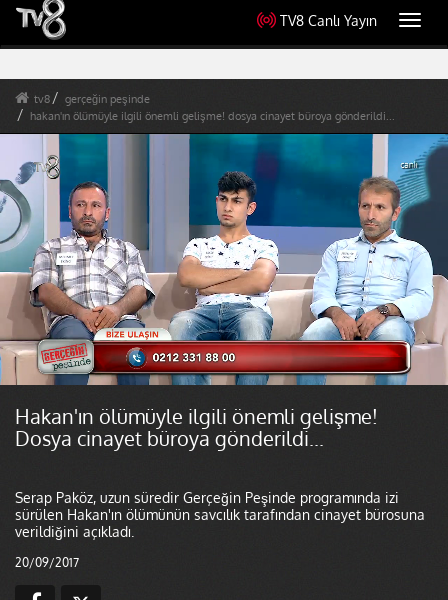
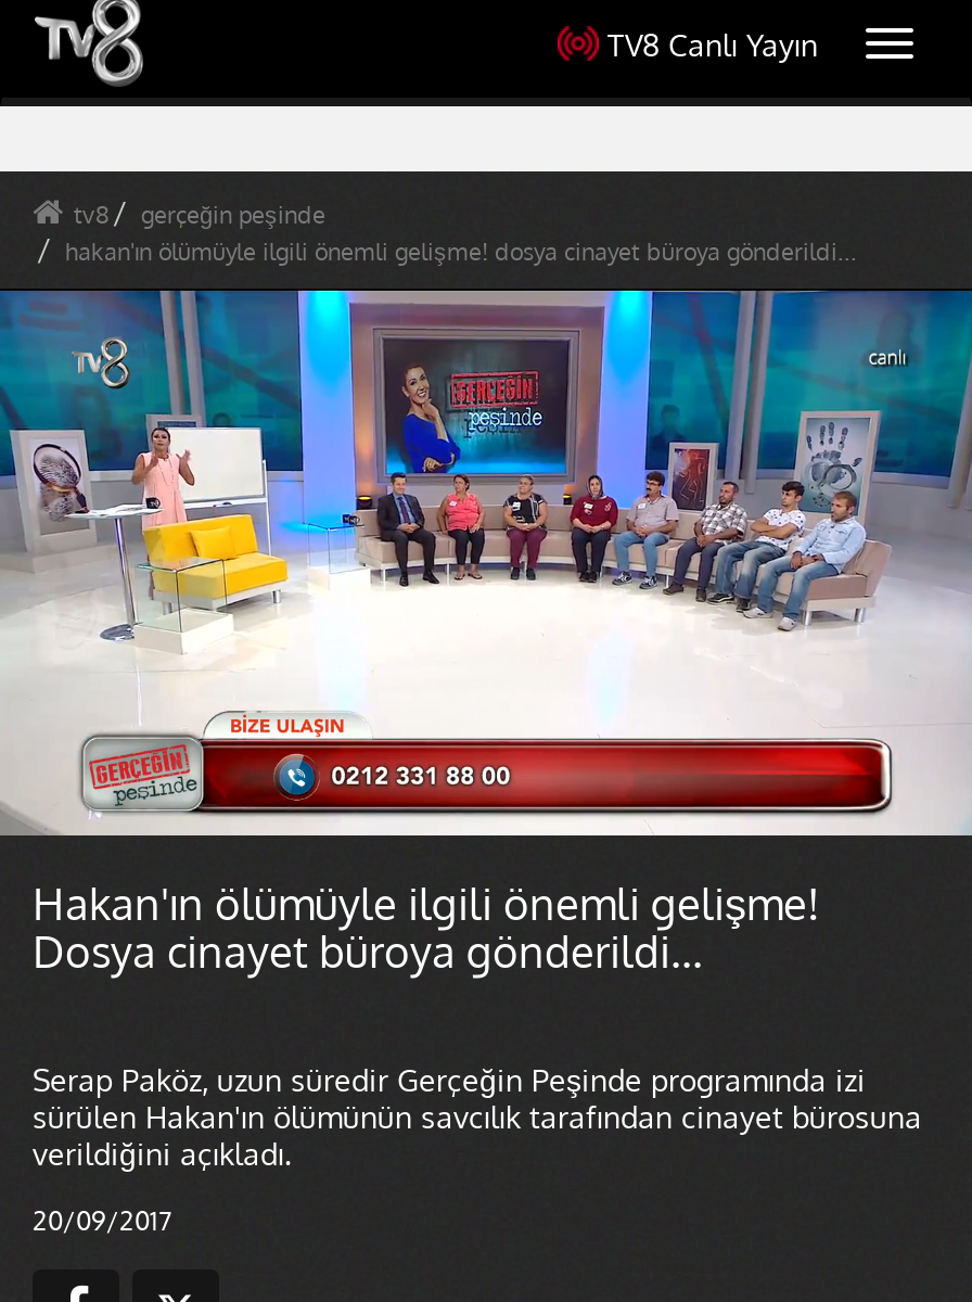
- [image]
+ [image]
